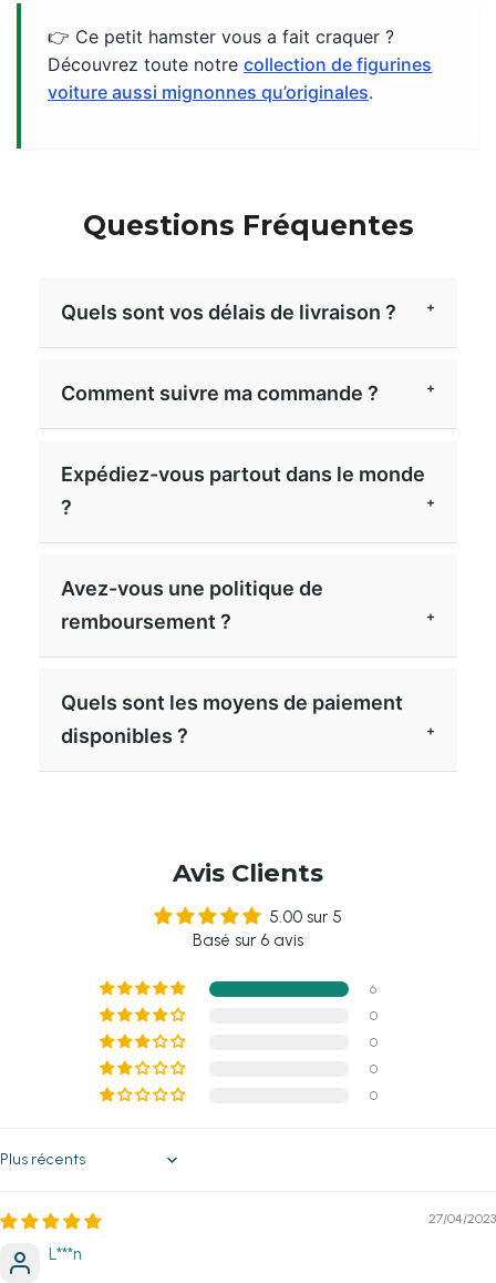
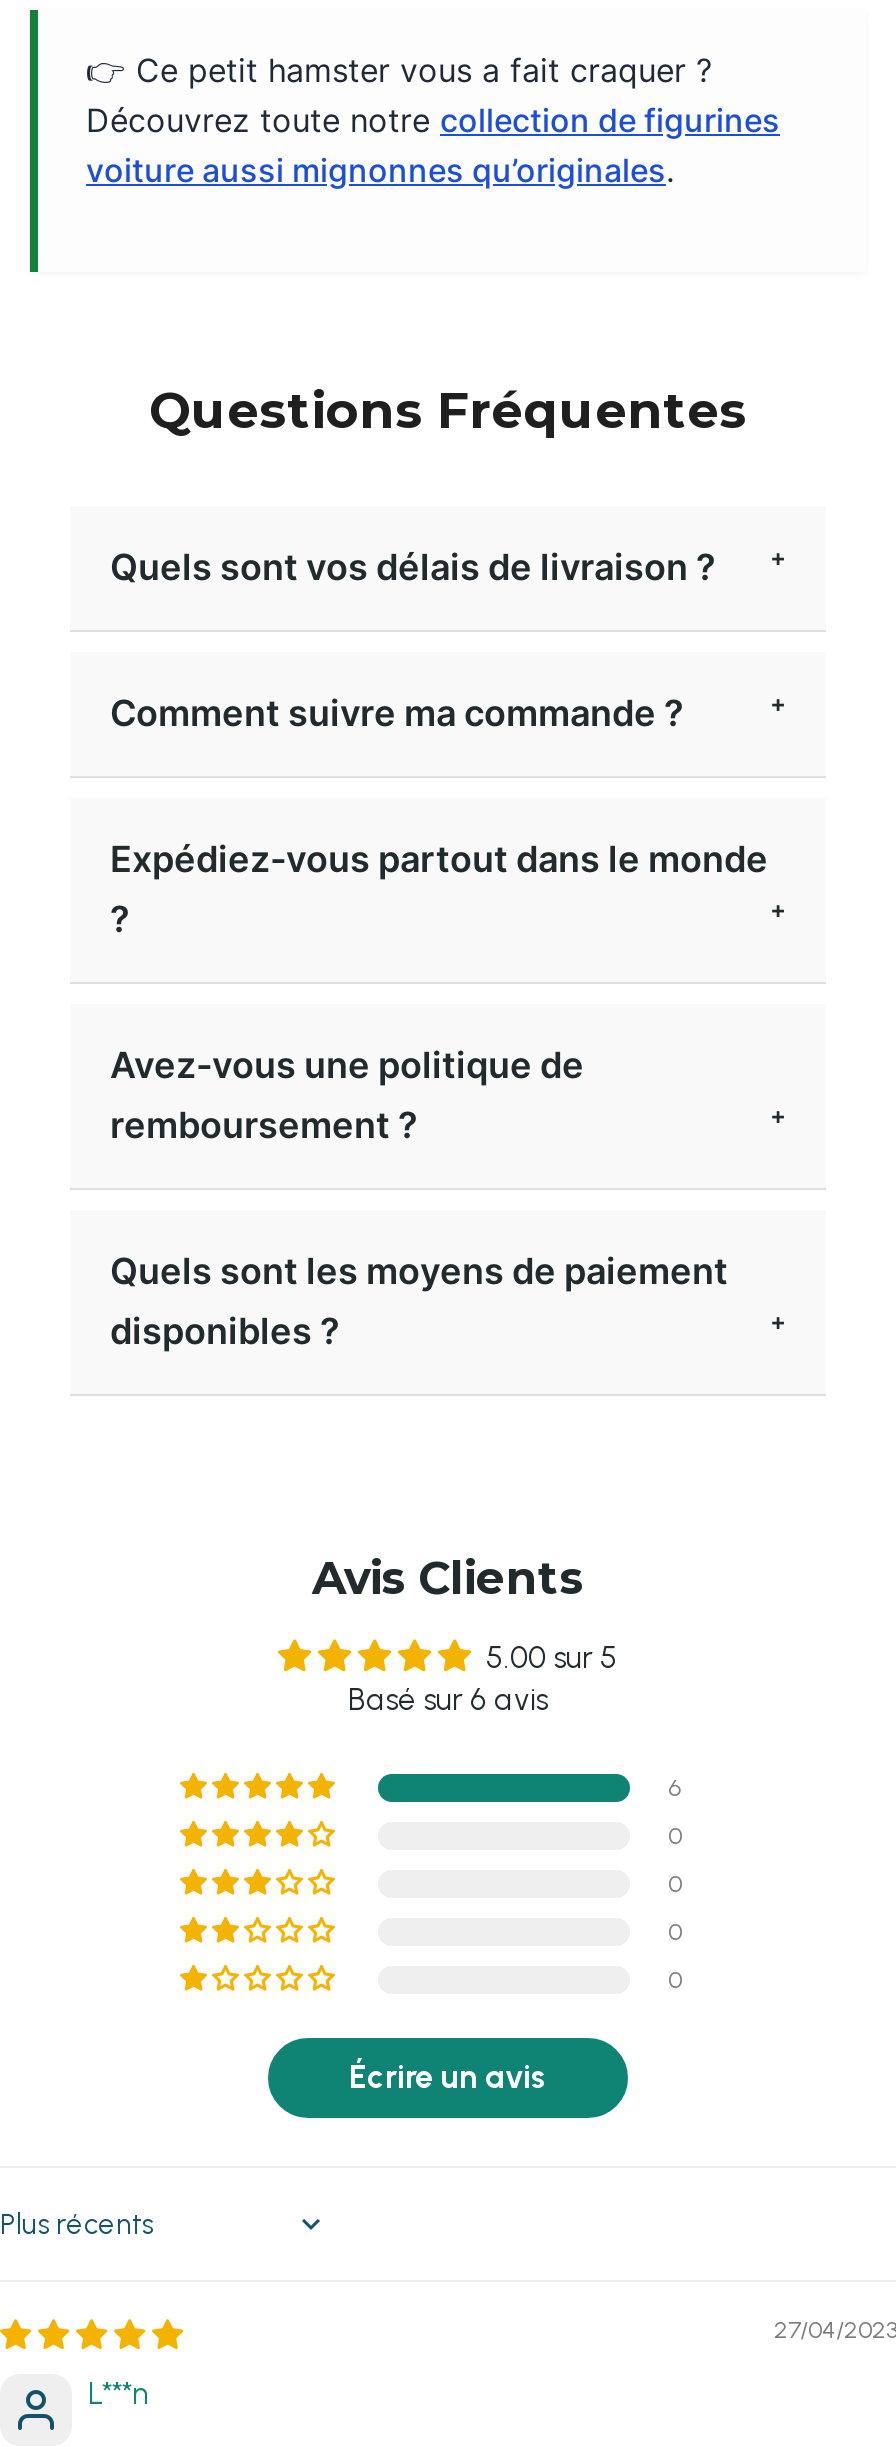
+ Écrire un avis
